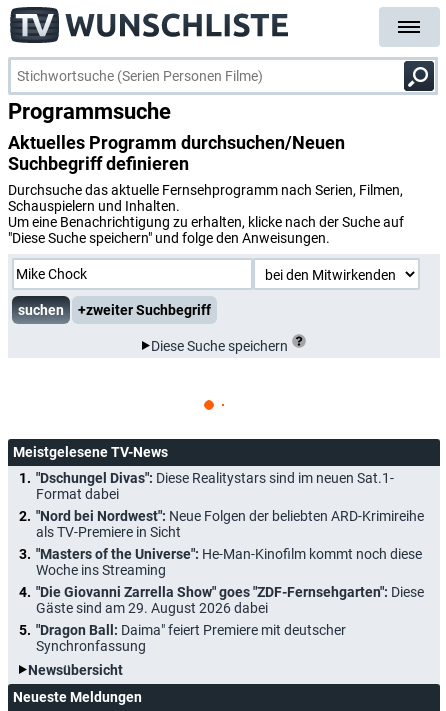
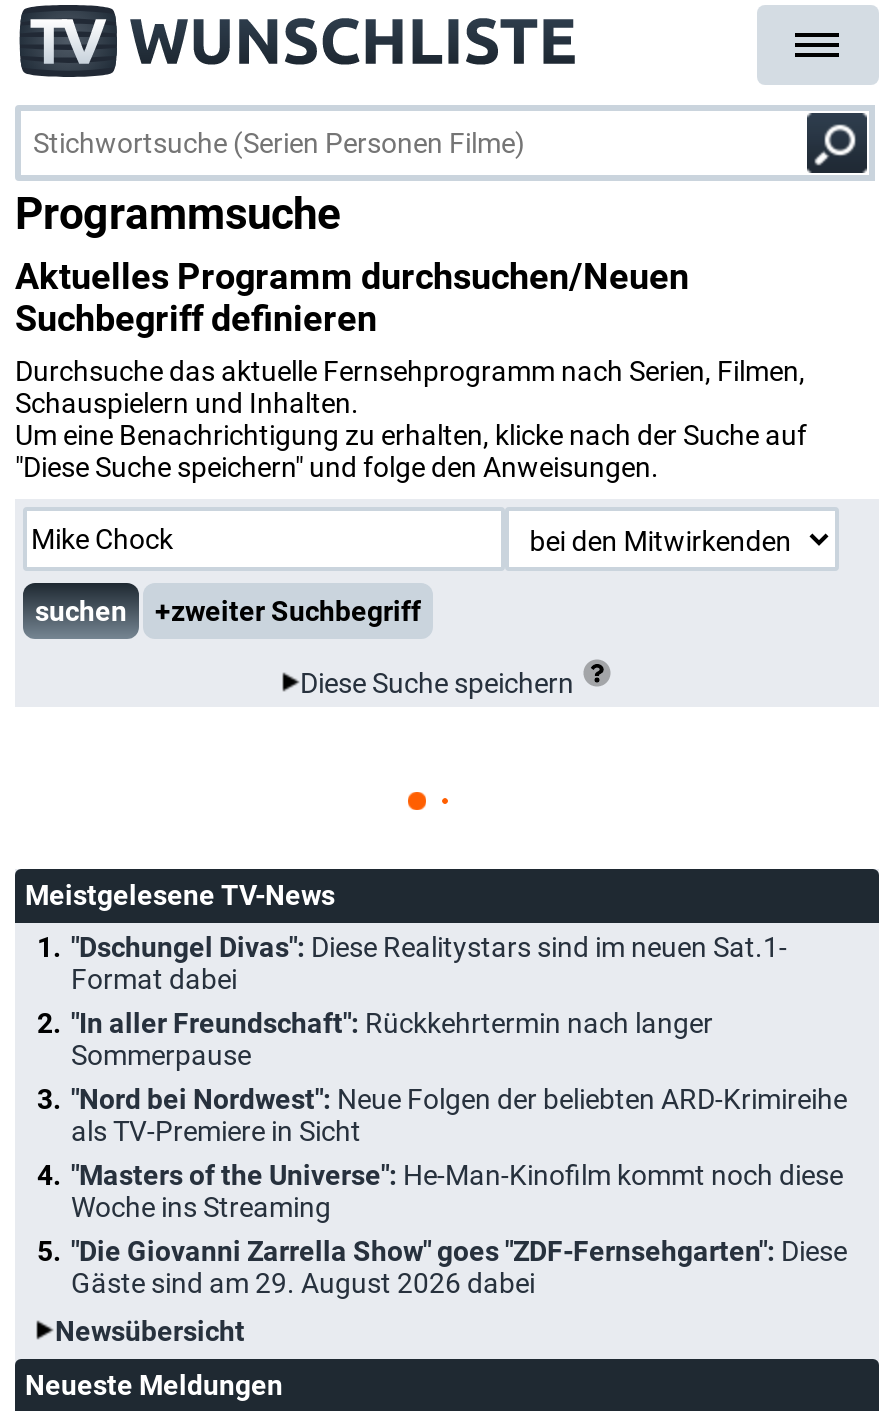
+ "In aller Freundschaft": Rückkehrtermin nach langer
+ Sommerpause

moved down: "Nord bei Nordwest": Neue Folgen der beliebten ARD-Krimireihe | als TV-Premiere in Sicht | "Masters of the Universe": He-Man-Kinofilm kommt noch diese | Woche ins Streaming | "Die Giovanni Zarrella Show" goes "ZDF-Fernsehgarten": Diese | Gäste sind am 29. August 2026 dabei

- "Dragon Ball: Daima" feiert Premiere mit deutscher
- Synchronfassung
